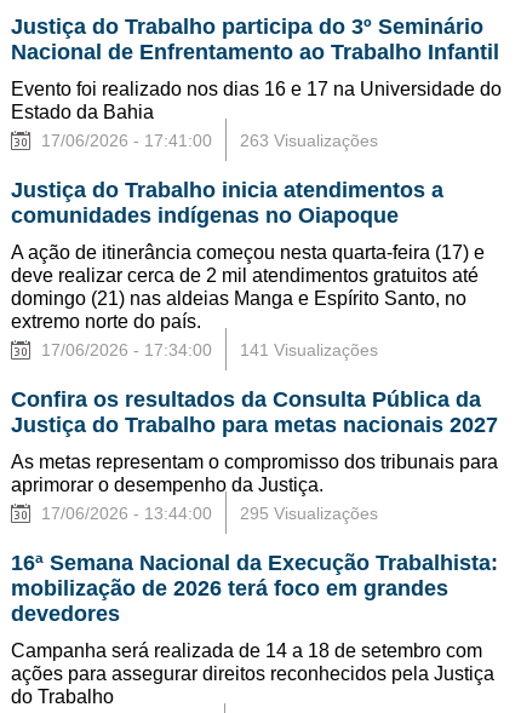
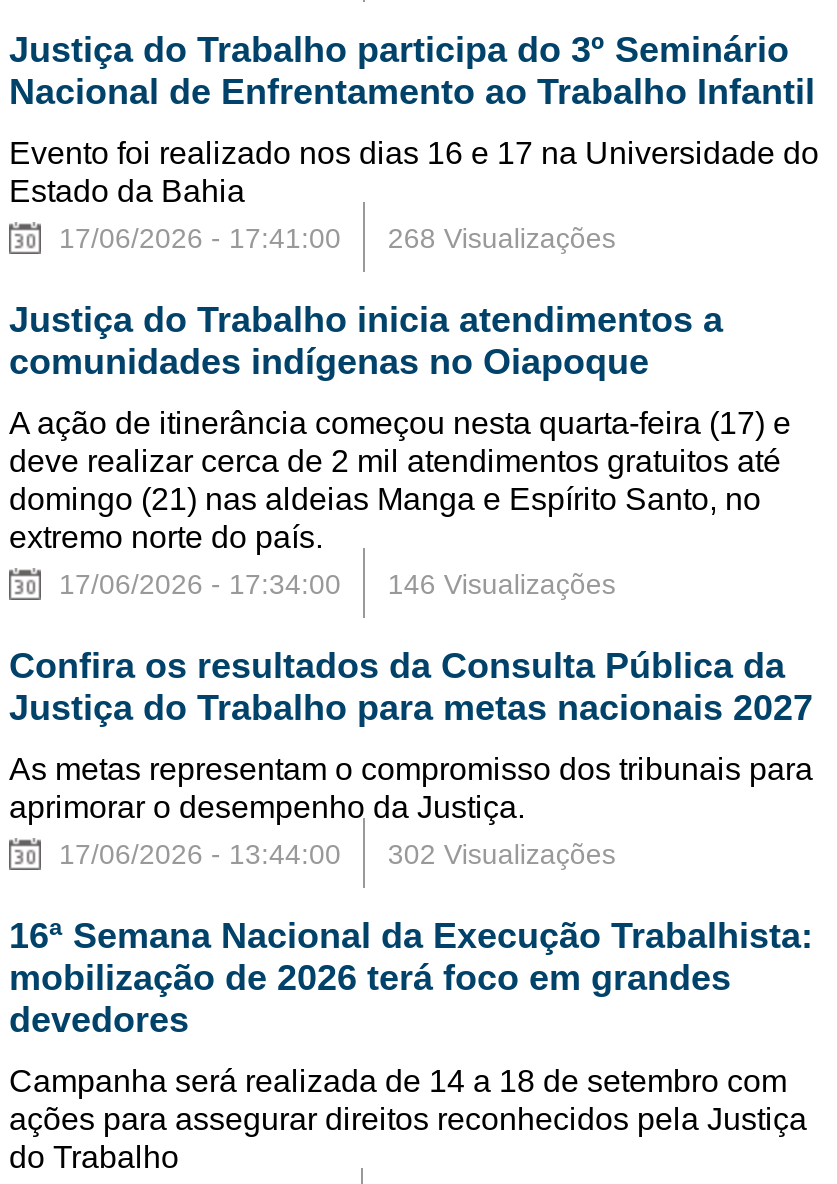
- 263 Visualizações
+ 268 Visualizações

- 141 Visualizações
+ 146 Visualizações

- 295 Visualizações
+ 302 Visualizações
